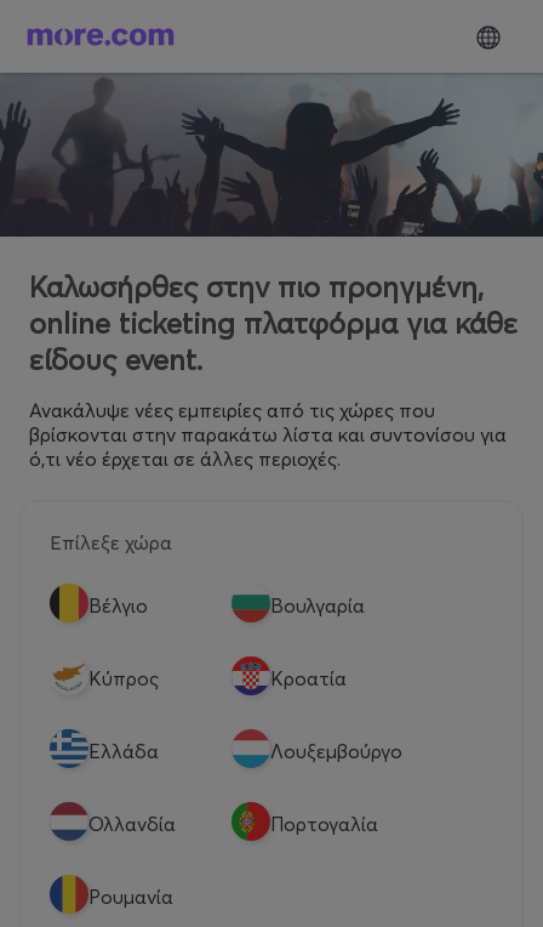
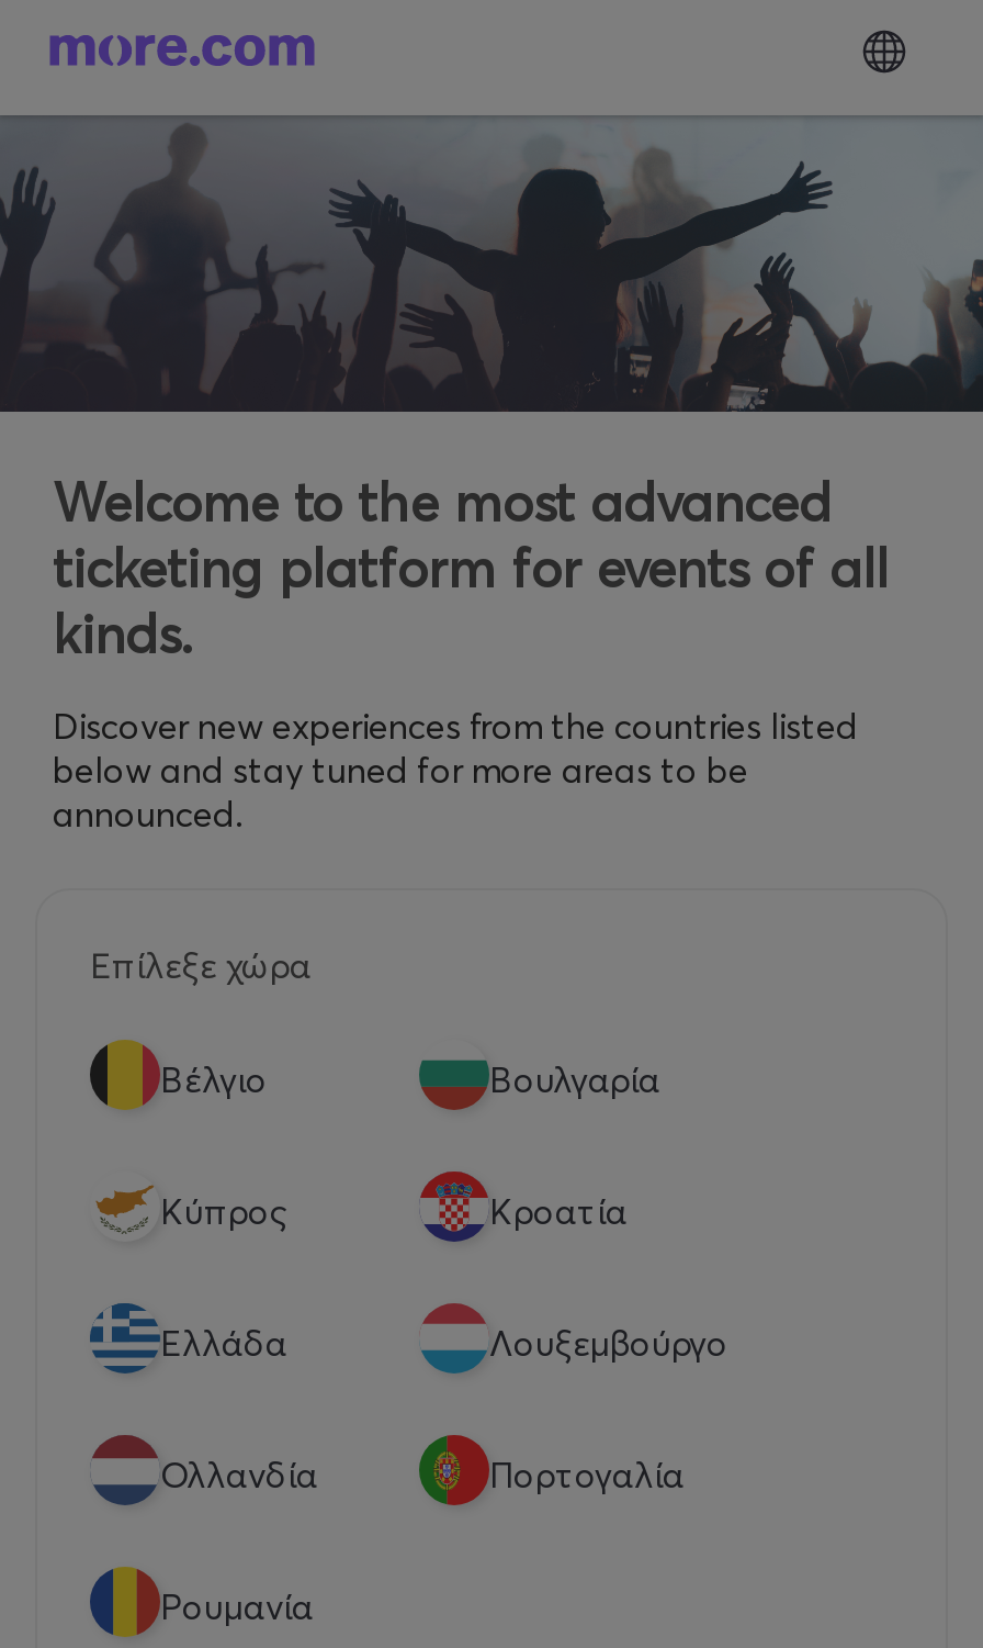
- Καλωσήρθες στην πιο προηγμένη,
- online ticketing πλατφόρμα για κάθε
- είδους event.
+ Welcome to the most advanced
+ ticketing platform for events of all
+ kinds.

- Ανακάλυψε νέες εμπειρίες από τις χώρες που
- βρίσκονται στην παρακάτω λίστα και συντονίσου για
- ό,τι νέο έρχεται σε άλλες περιοχές.
+ Discover new experiences from the countries listed
+ below and stay tuned for more areas to be
+ announced.
